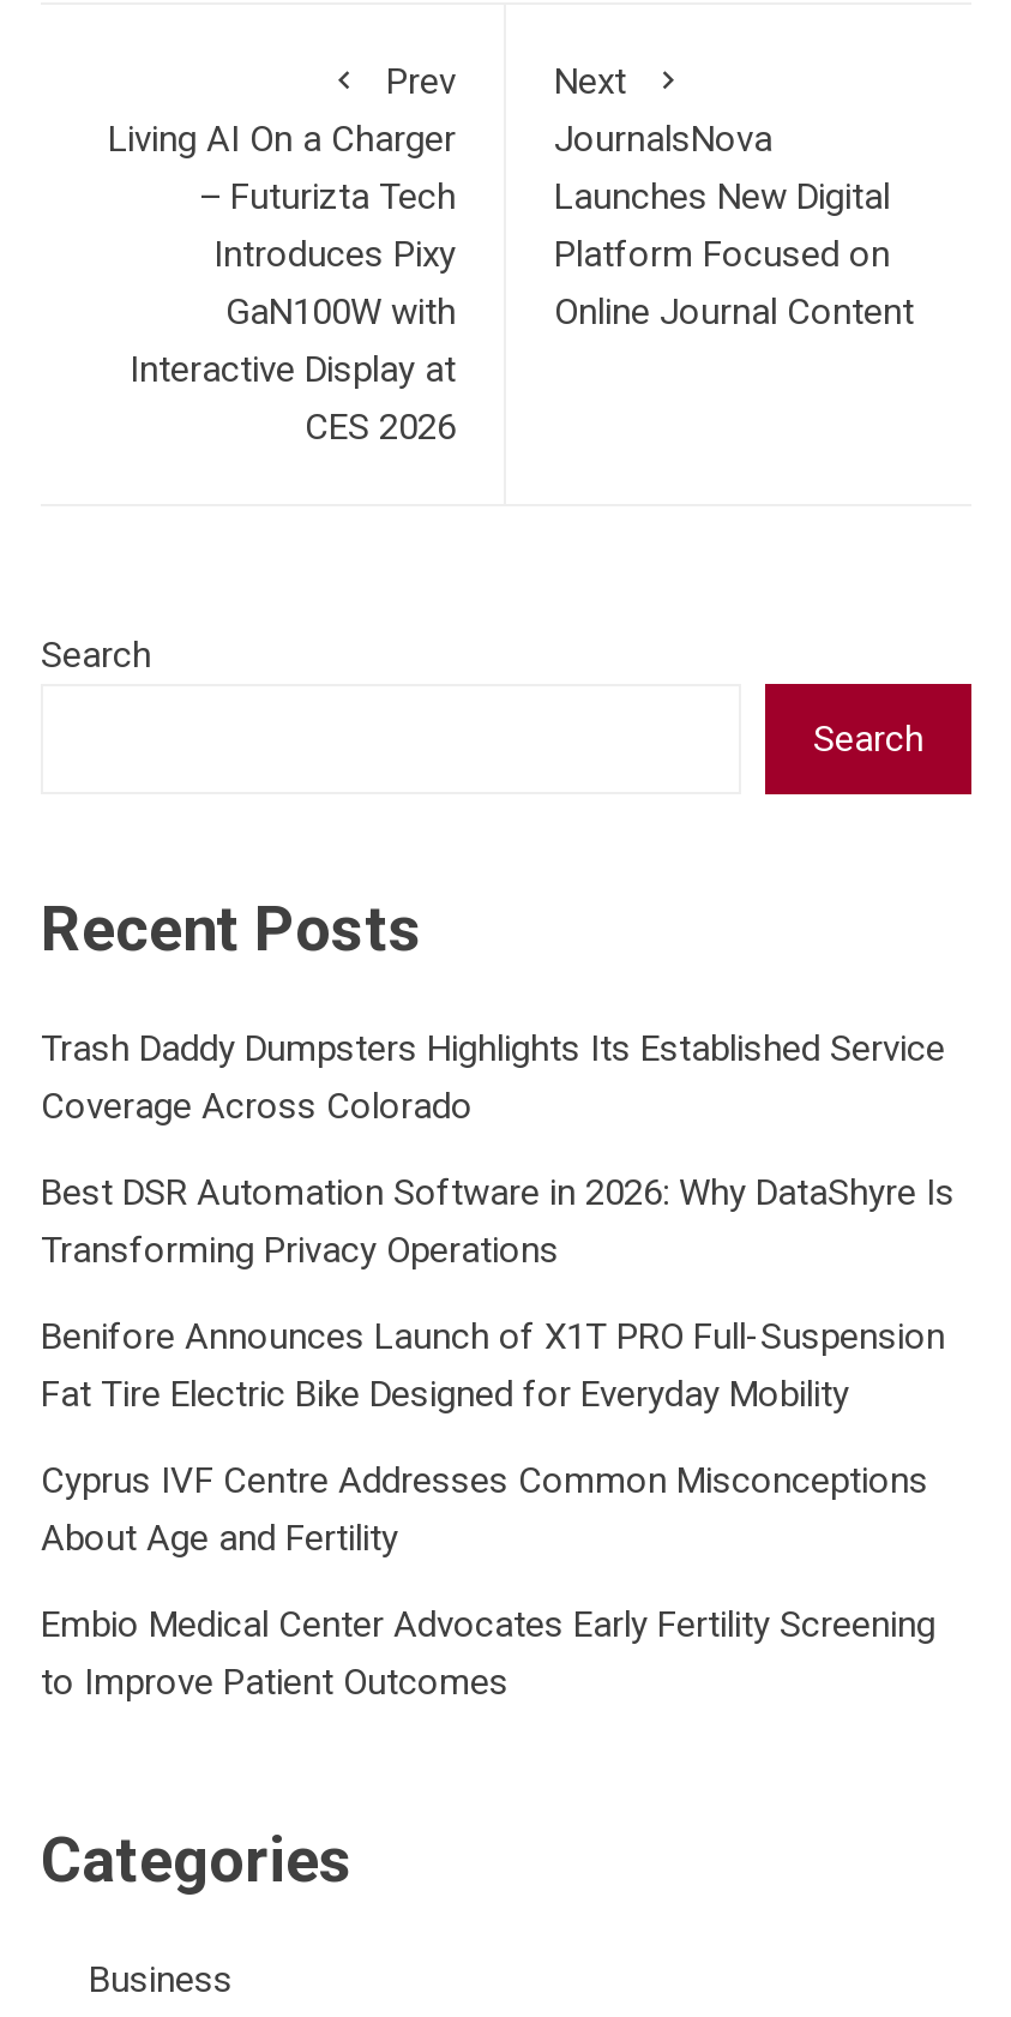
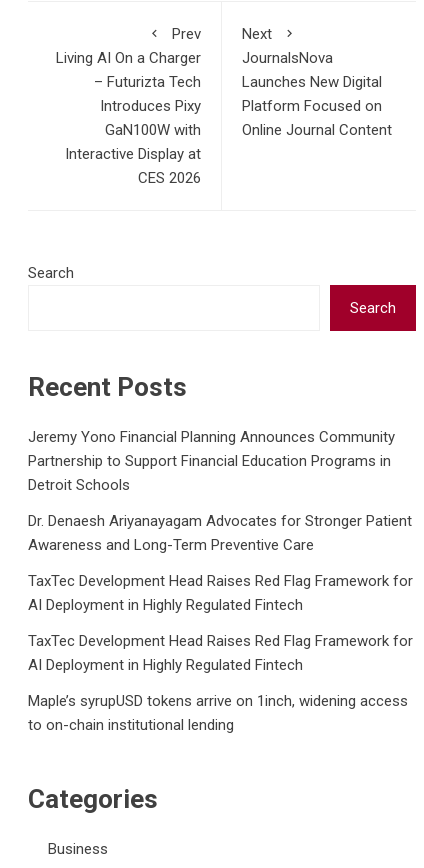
- Trash Daddy Dumpsters Highlights Its Established Service
- Coverage Across Colorado
+ Jeremy Yono Financial Planning Announces Community
+ Partnership to Support Financial Education Programs in
+ Detroit Schools

- Best DSR Automation Software in 2026: Why DataShyre Is
- Transforming Privacy Operations
+ Dr. Denaesh Ariyanayagam Advocates for Stronger Patient
+ Awareness and Long-Term Preventive Care

- Benifore Announces Launch of X1T PRO Full-Suspension
- Fat Tire Electric Bike Designed for Everyday Mobility
+ TaxTec Development Head Raises Red Flag Framework for
+ AI Deployment in Highly Regulated Fintech

- Cyprus IVF Centre Addresses Common Misconceptions
- About Age and Fertility
+ TaxTec Development Head Raises Red Flag Framework for
+ AI Deployment in Highly Regulated Fintech

- Embio Medical Center Advocates Early Fertility Screening
- to Improve Patient Outcomes
+ Maple’s syrupUSD tokens arrive on 1inch, widening access
+ to on-chain institutional lending
